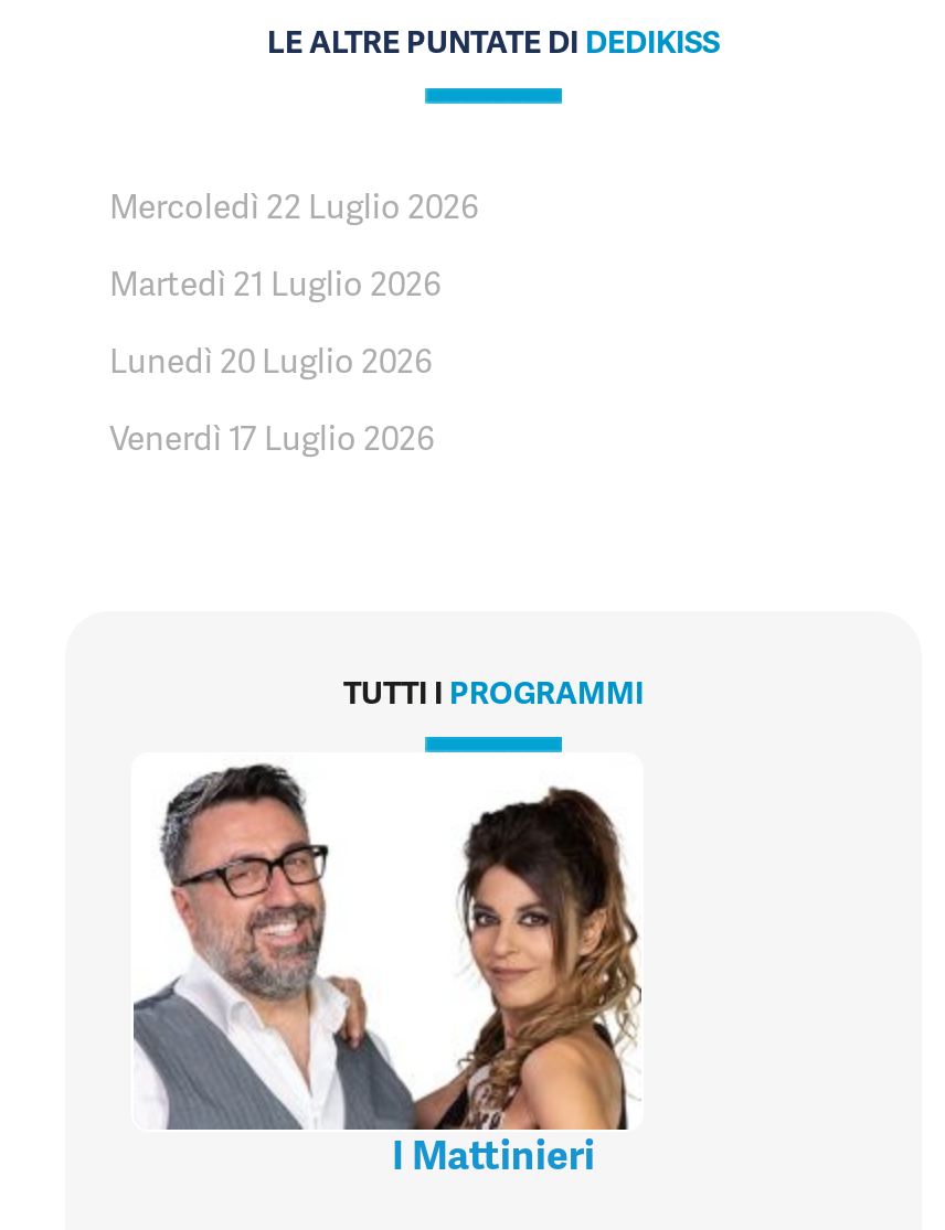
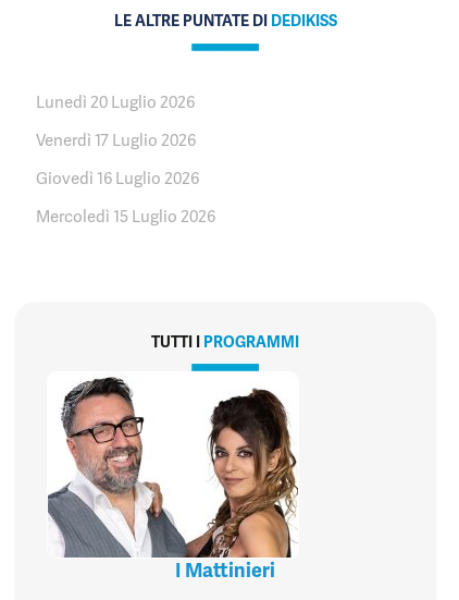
- Mercoledì 22 Luglio 2026
- Martedì 21 Luglio 2026

moved up: Lunedì 20 Luglio 2026 | Venerdì 17 Luglio 2026

+ Giovedì 16 Luglio 2026
+ Mercoledì 15 Luglio 2026
